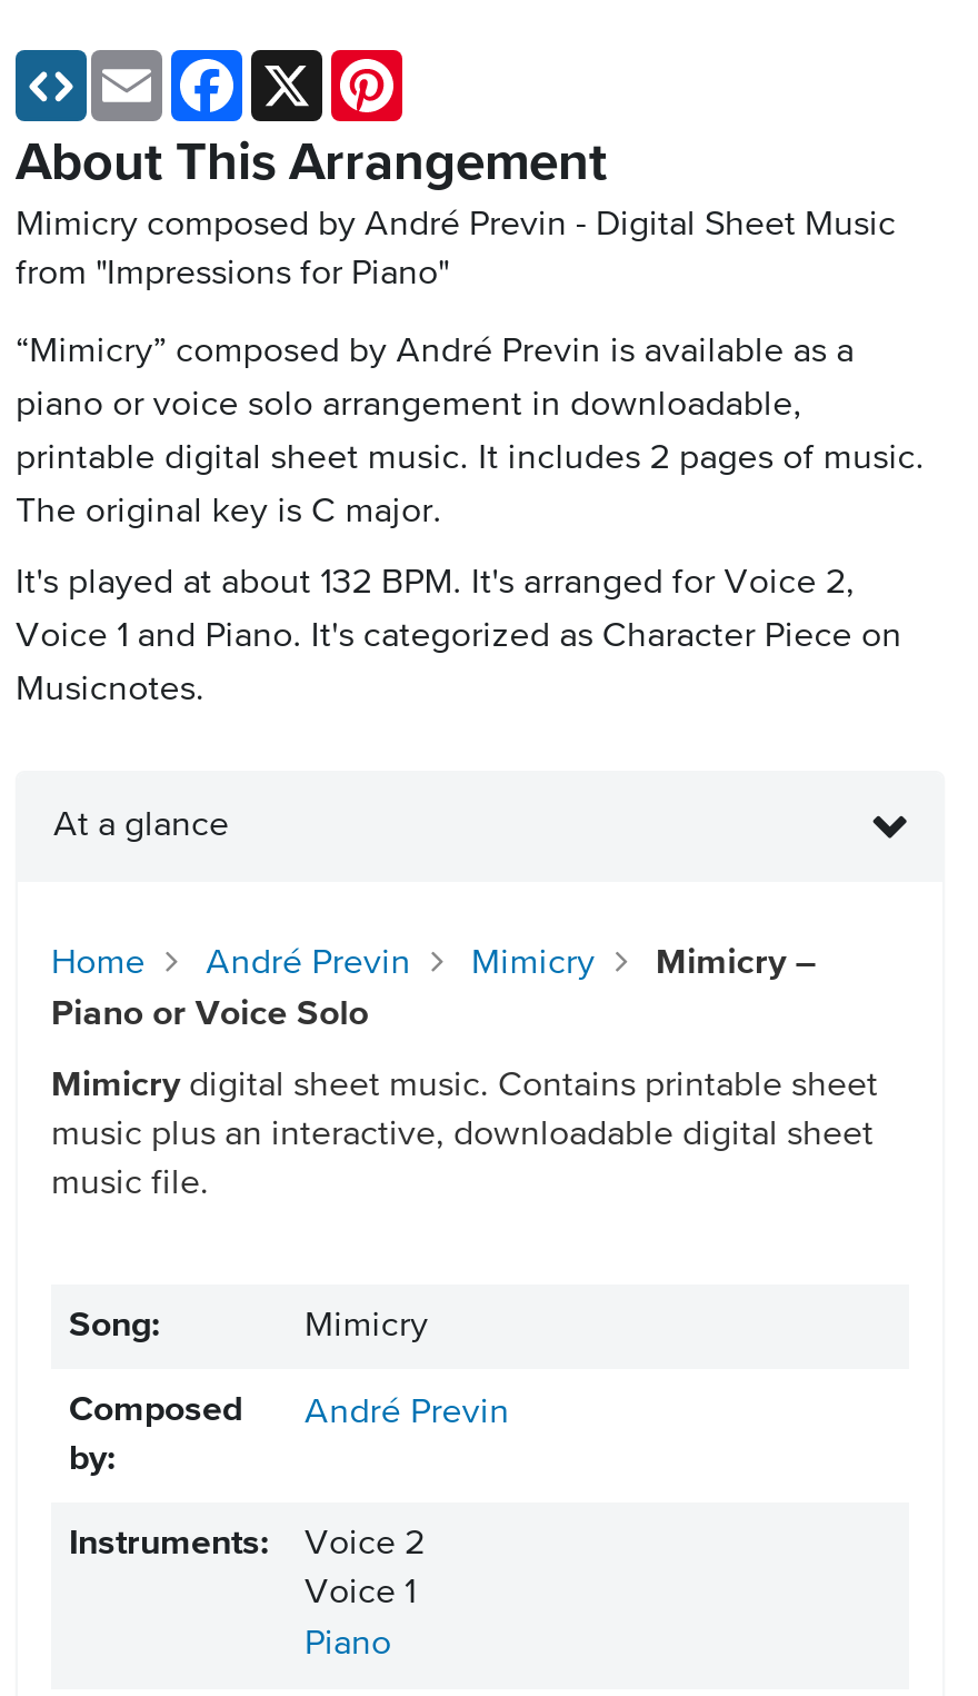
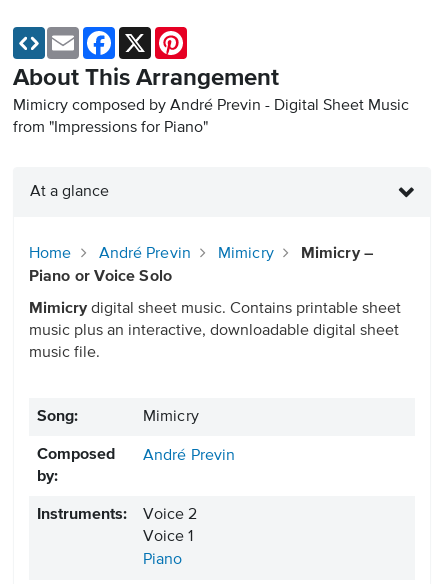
- “Mimicry” composed by André Previn is available as a
- piano or voice solo arrangement in downloadable,
- printable digital sheet music. It includes 2 pages of music.
- The original key is C major.
- It's played at about 132 BPM. It's arranged for Voice 2,
- Voice 1 and Piano. It's categorized as Character Piece on
- Musicnotes.
